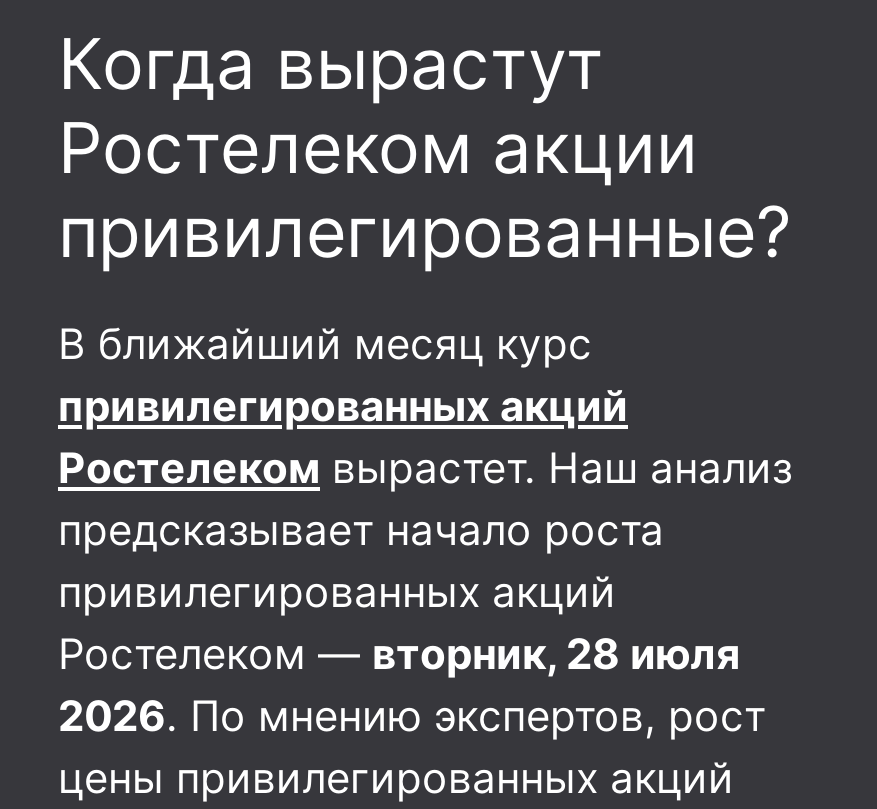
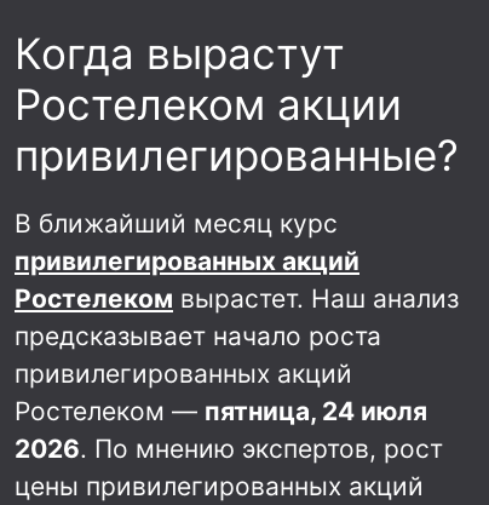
- Ростелеком — вторник, 28 июля
+ Ростелеком — пятница, 24 июля
